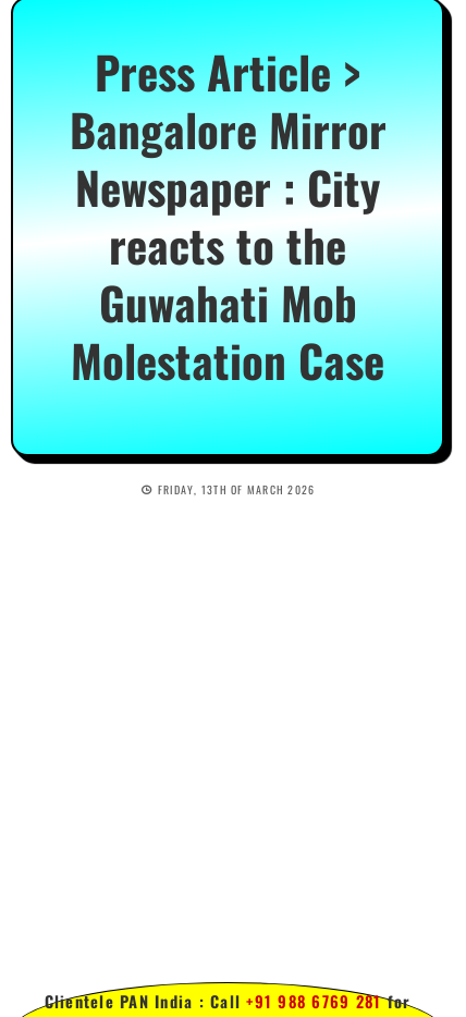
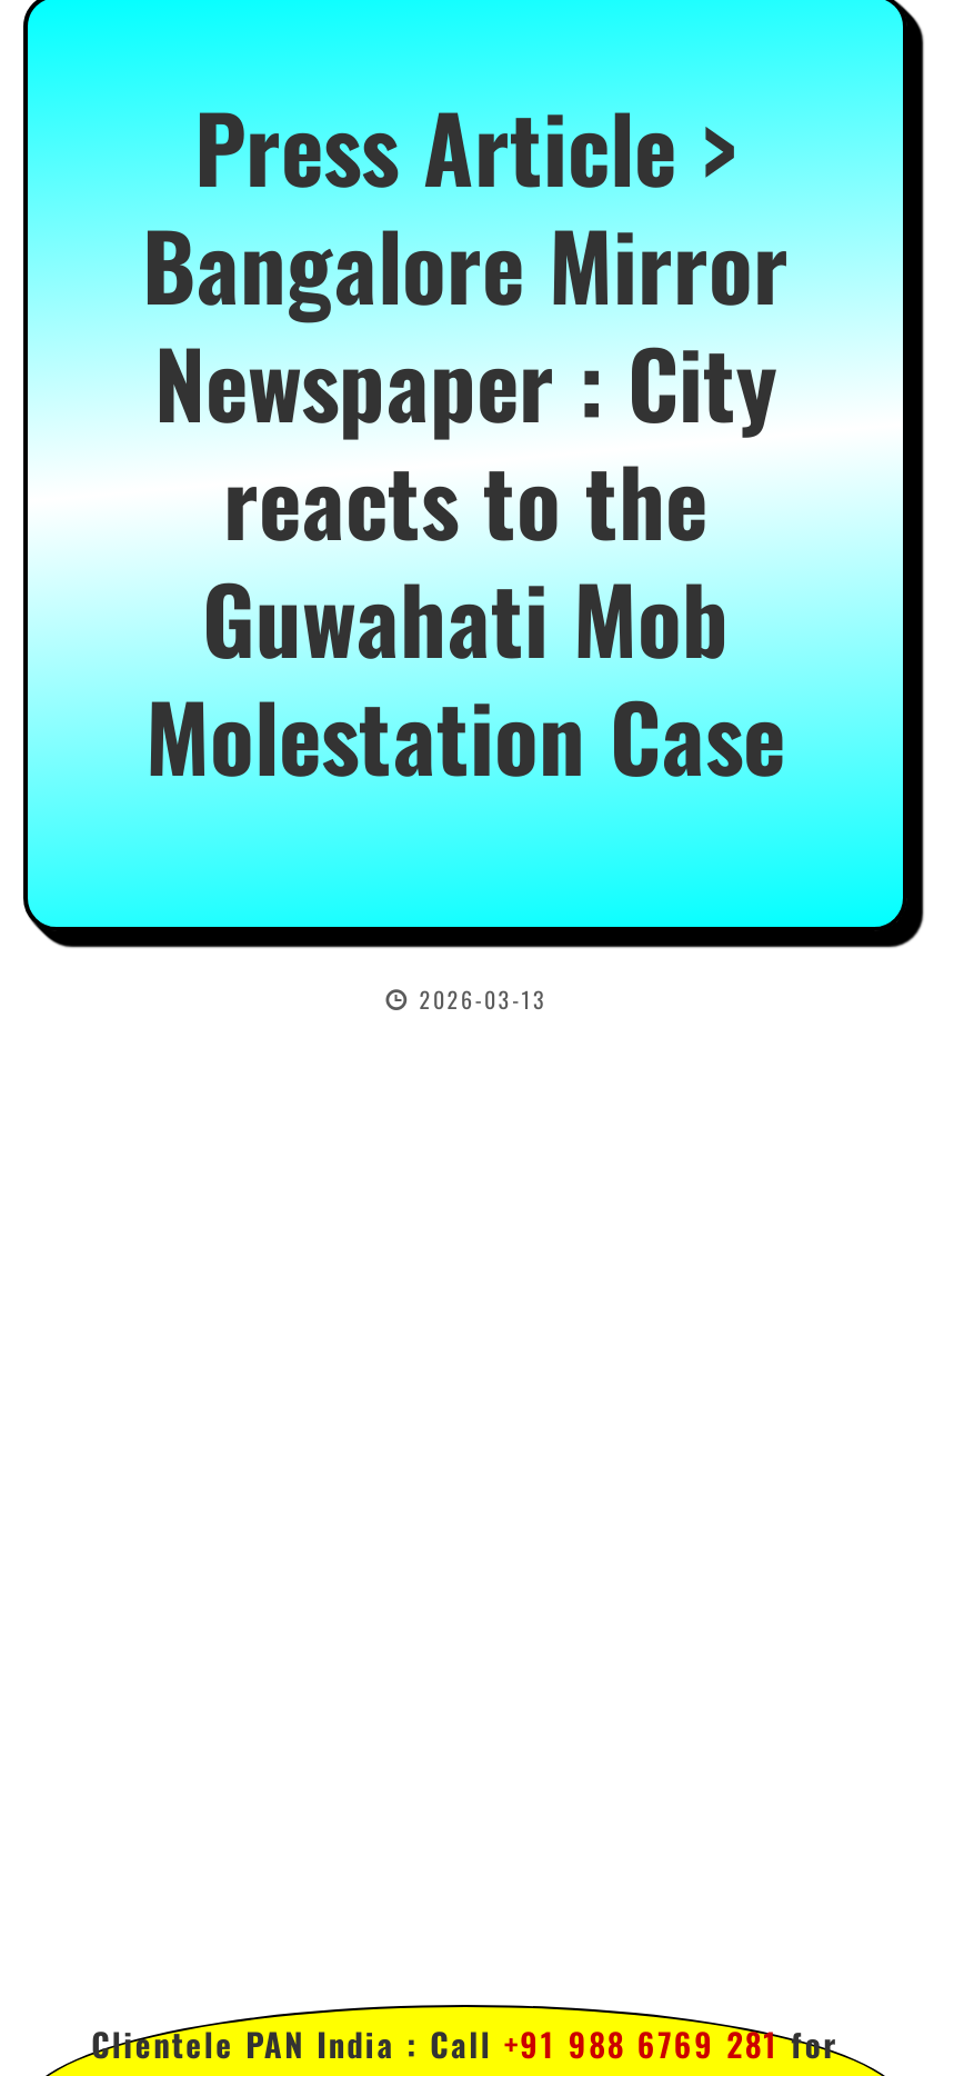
- FRIDAY, 13TH OF MARCH 2026
+ 2026-03-13
